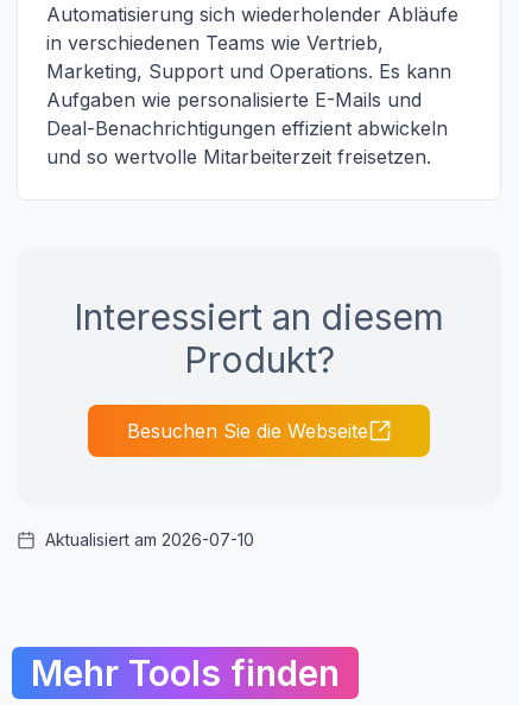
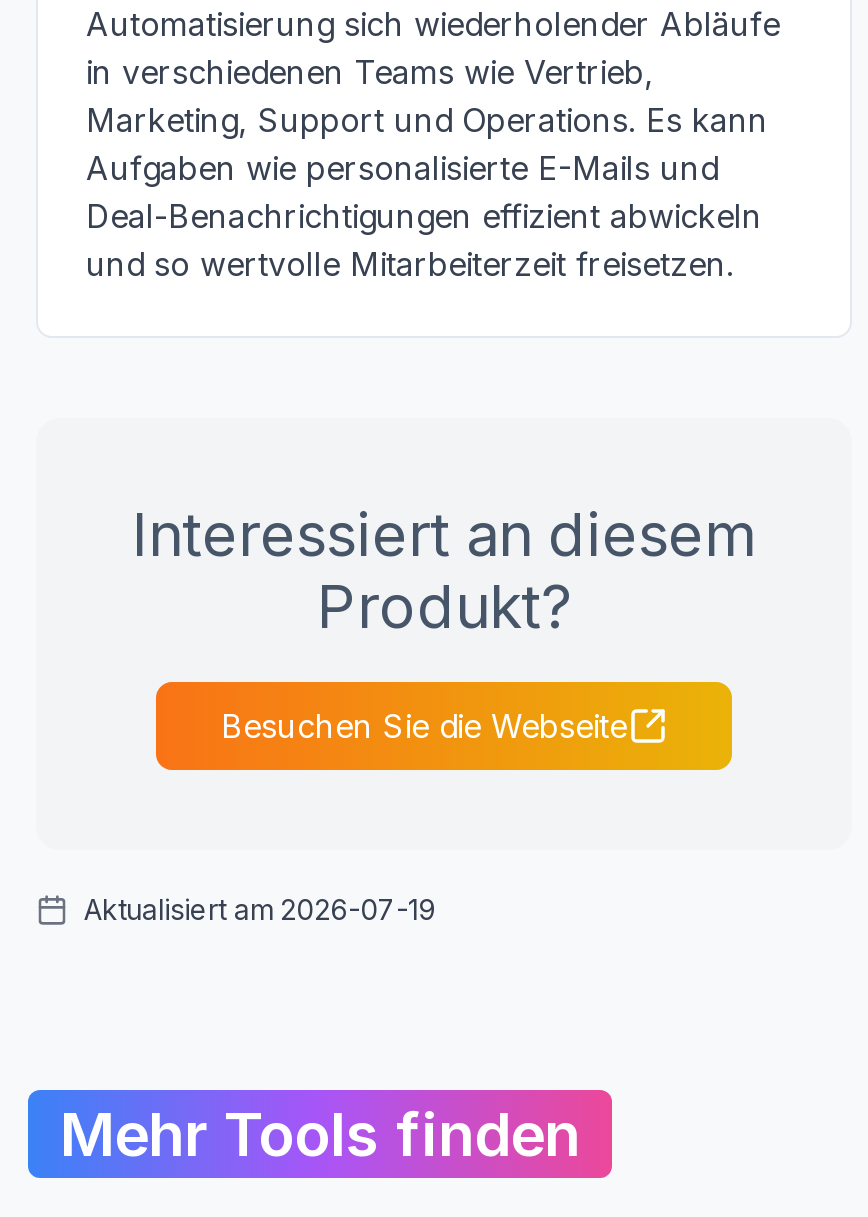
- Aktualisiert am 2026-07-10
+ Aktualisiert am 2026-07-19
